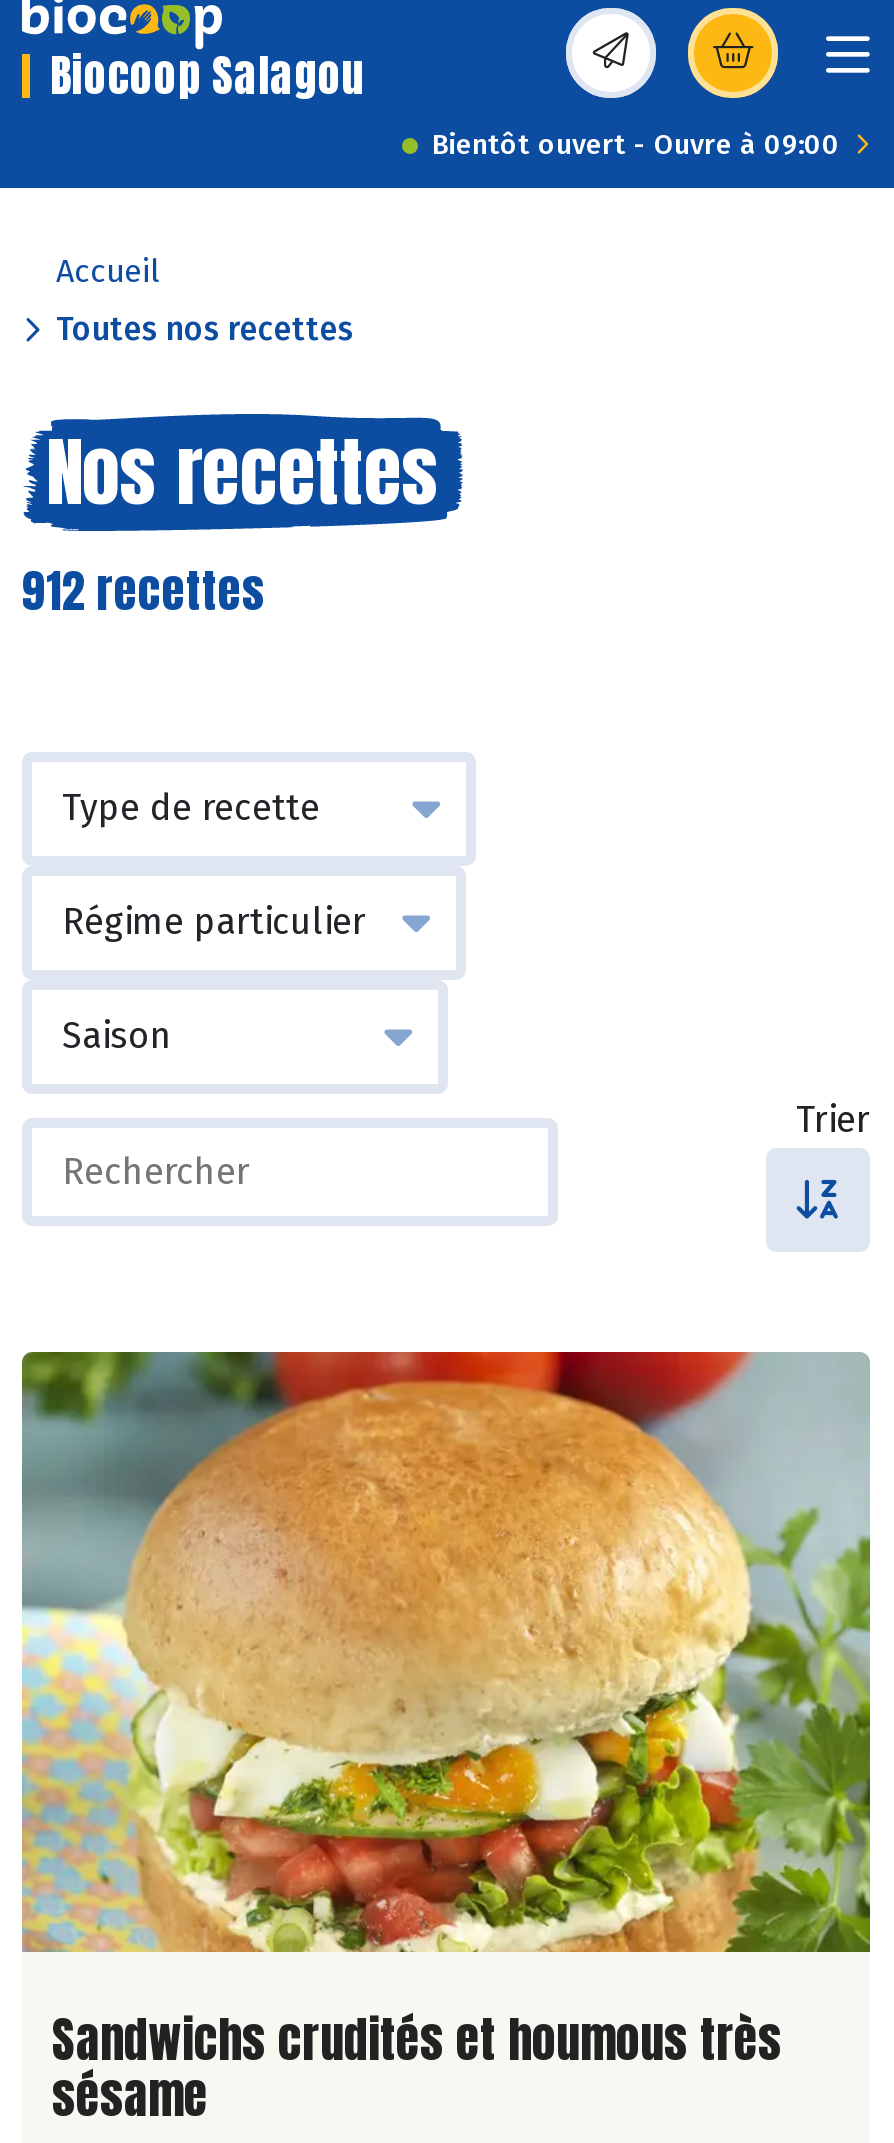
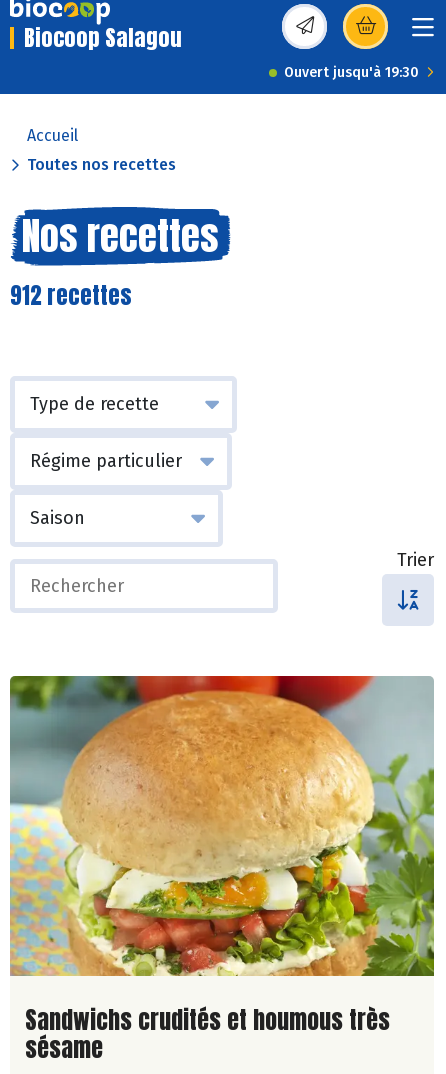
- Bientôt ouvert - Ouvre à 09:00
+ Ouvert jusqu'à 19:30
